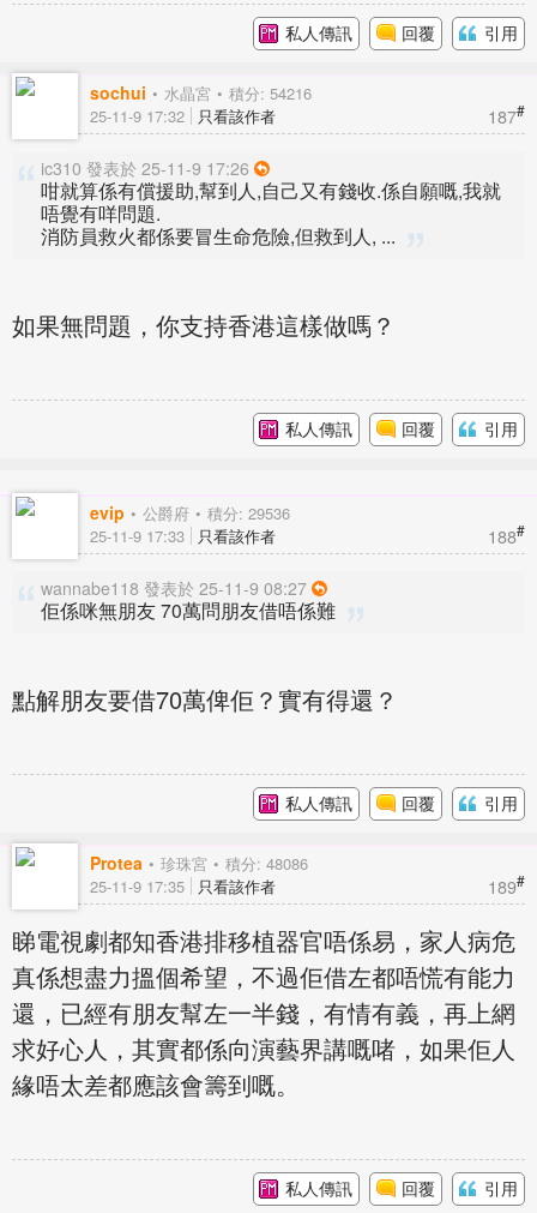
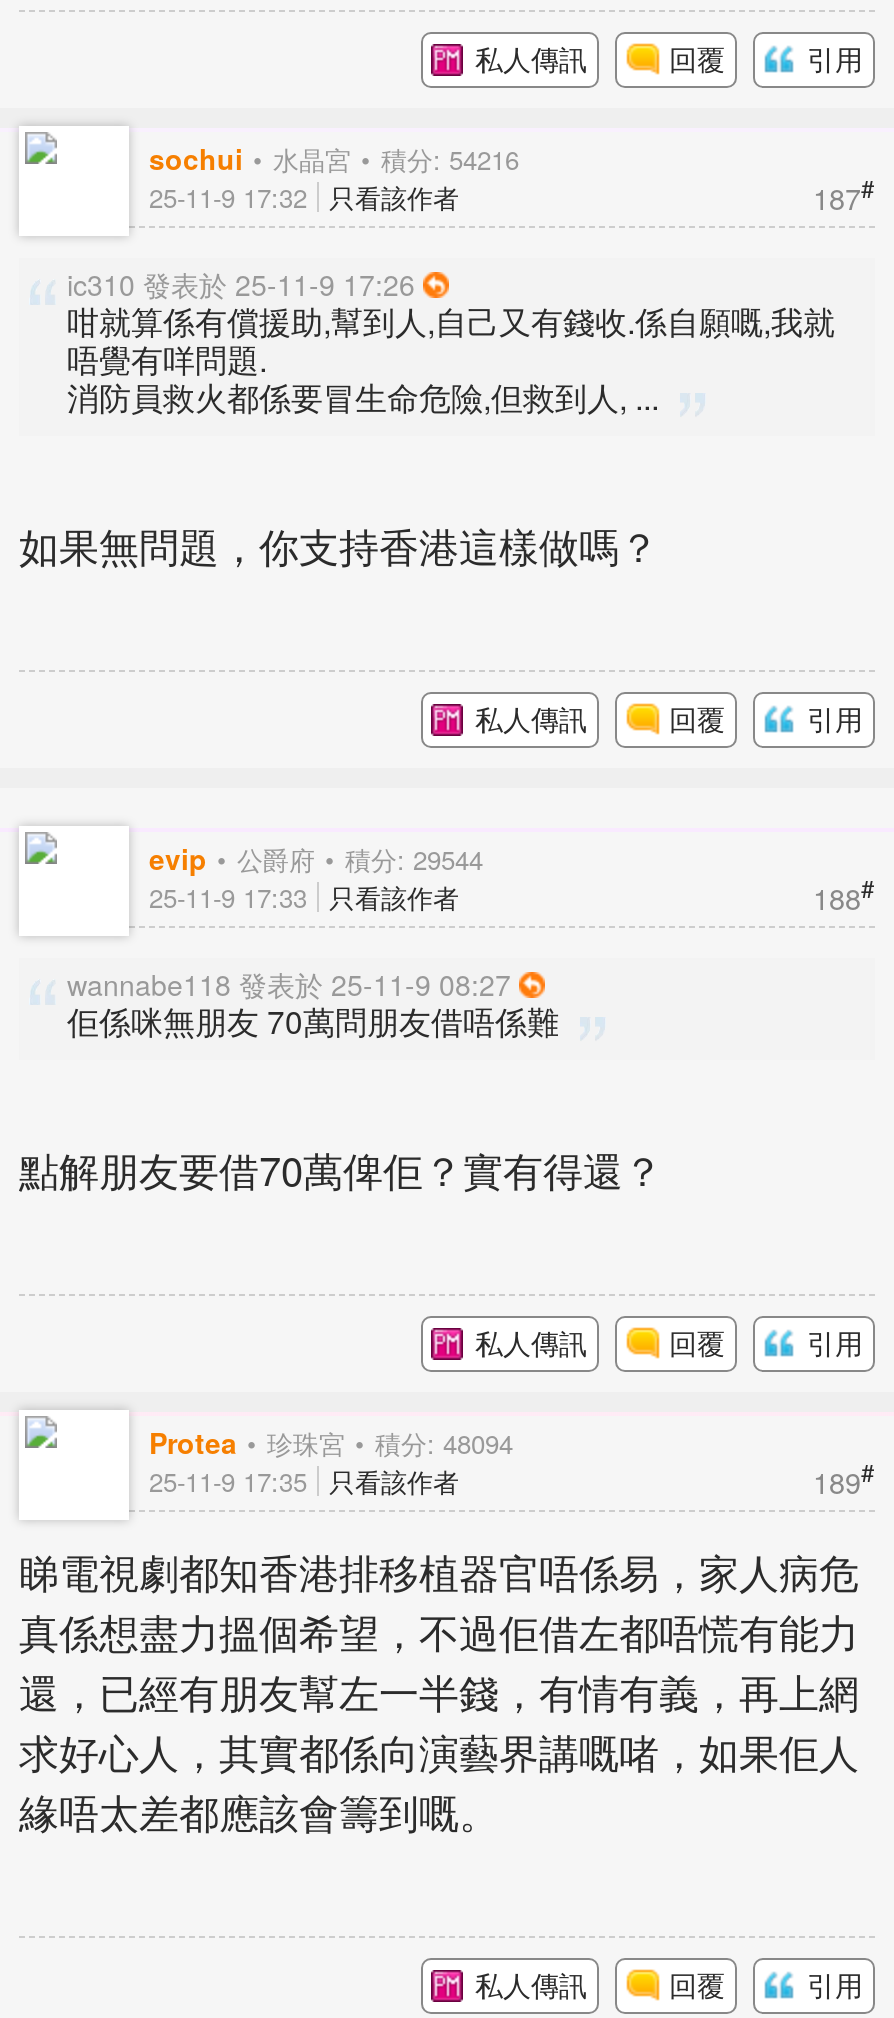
- 積分: 29536
+ 積分: 29544

- Protea 珍珠宮 積分: 48086
+ Protea 珍珠宮 積分: 48094
